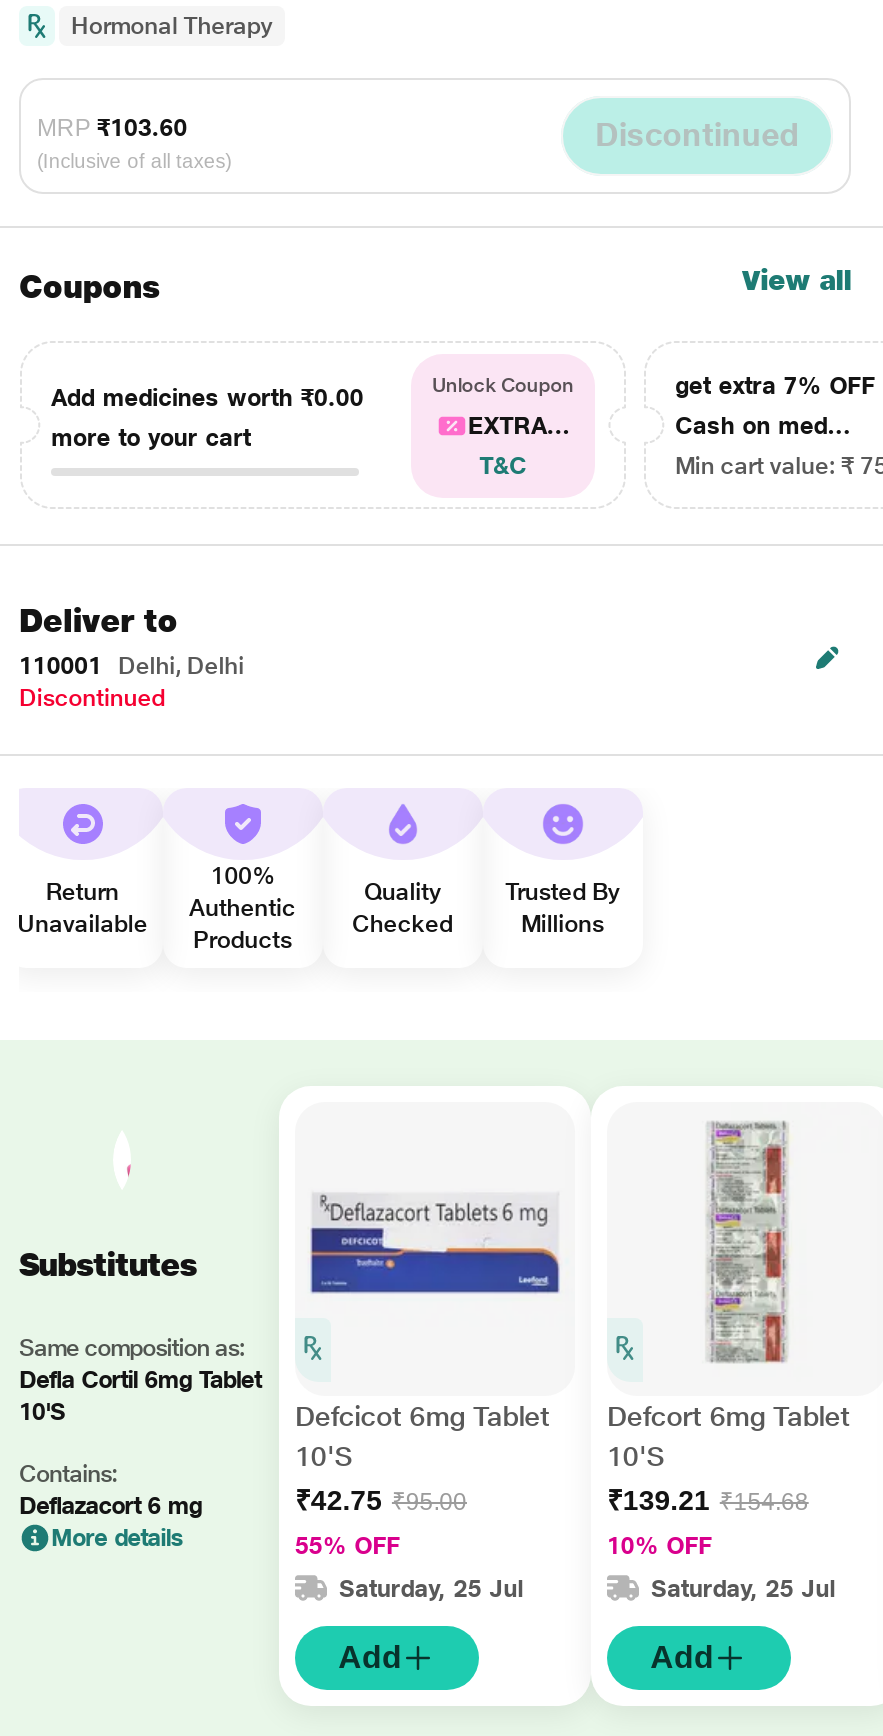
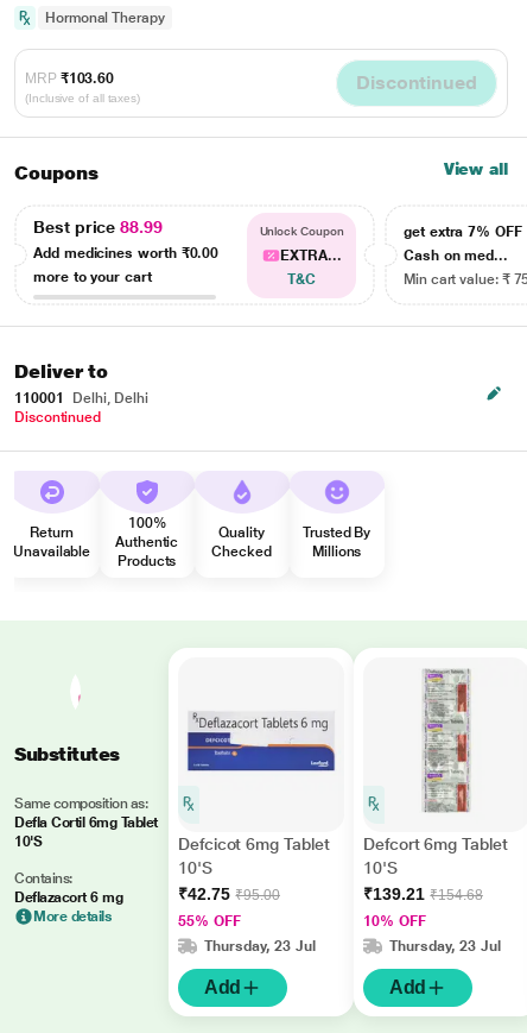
+ Best price 88.99

- Saturday, 25 Jul
+ Thursday, 23 Jul

- Saturday, 25 Jul
+ Thursday, 23 Jul
